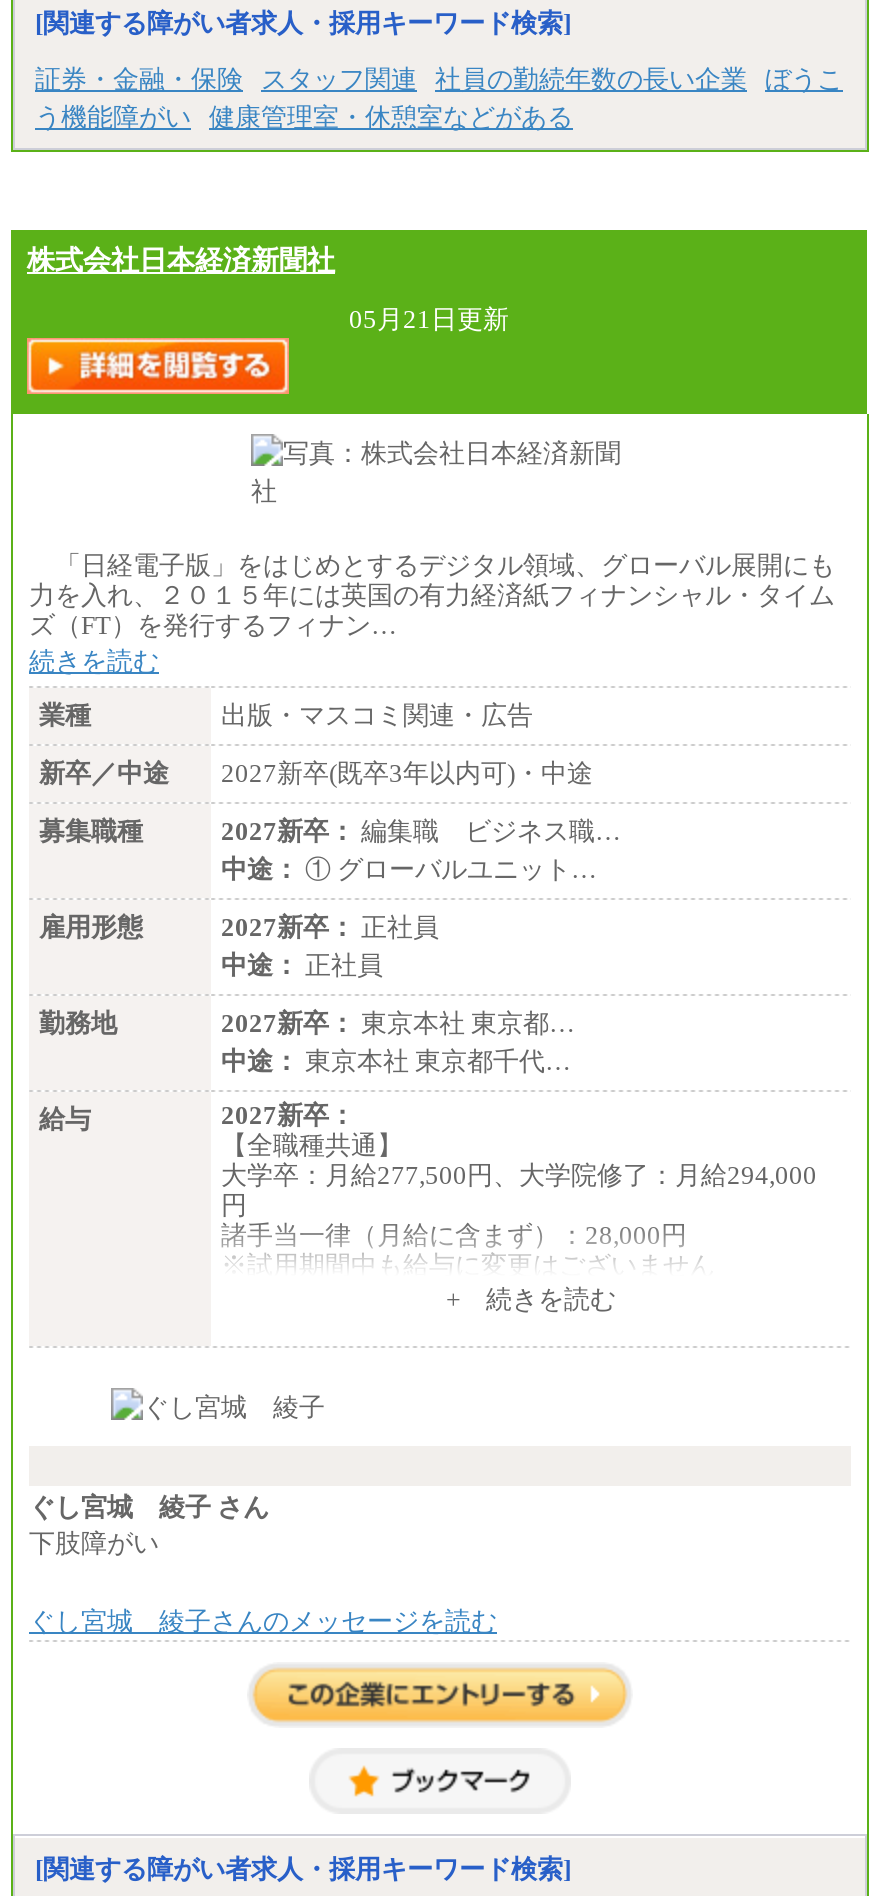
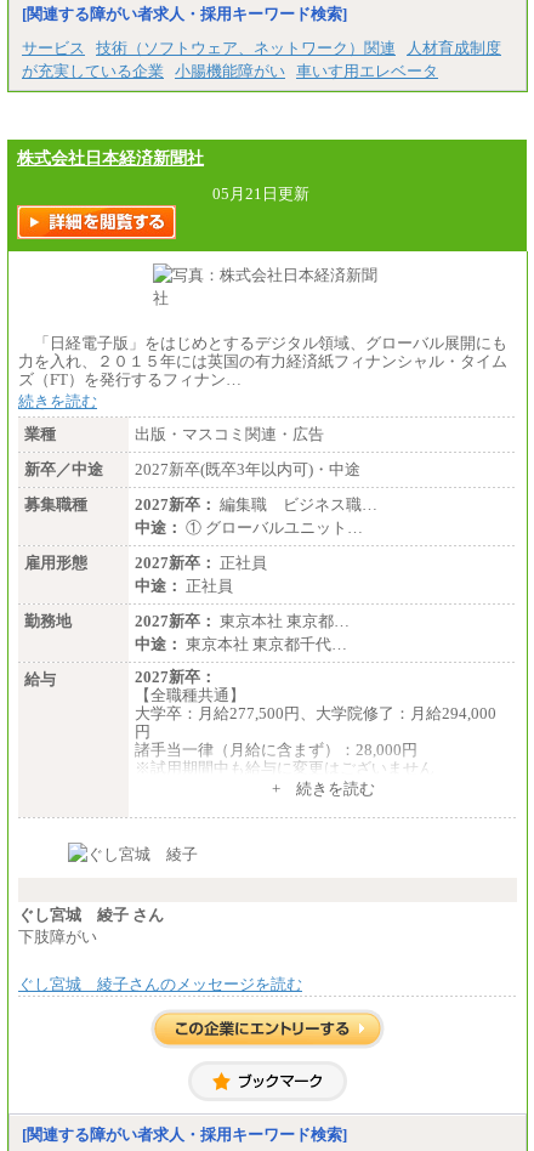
- 証券・金融・保険 スタッフ関連 社員の勤続年数の長い企業 ぼうこ
- う機能障がい 健康管理室・休憩室などがある
+ サービス 技術（ソフトウェア、ネットワーク）関連 人材育成制度
+ が充実している企業 小腸機能障がい 車いす用エレベータ
